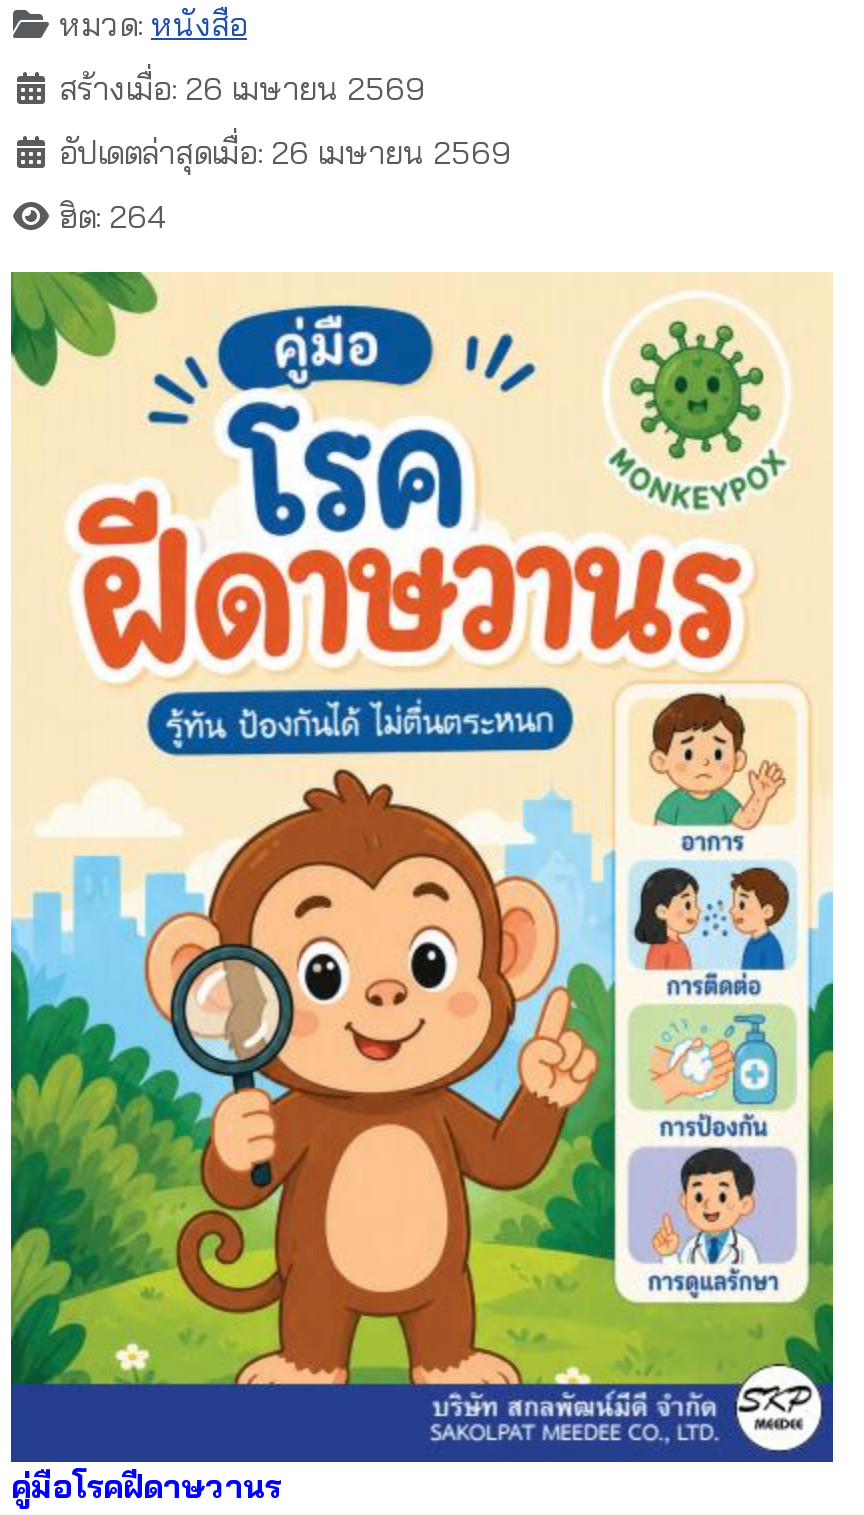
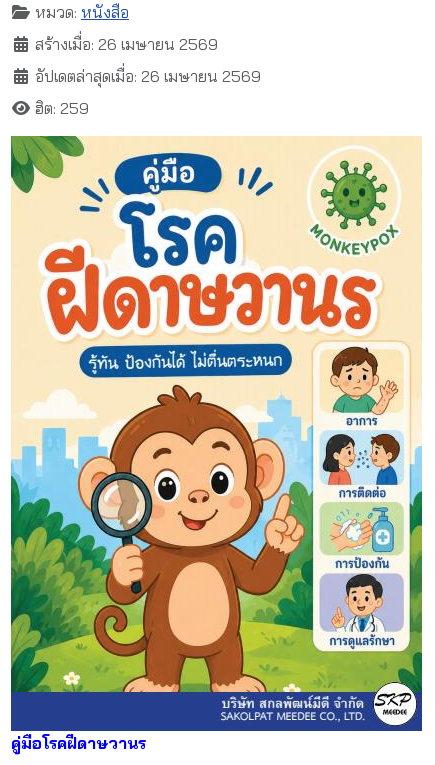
- ฮิต: 264
+ ฮิต: 259
